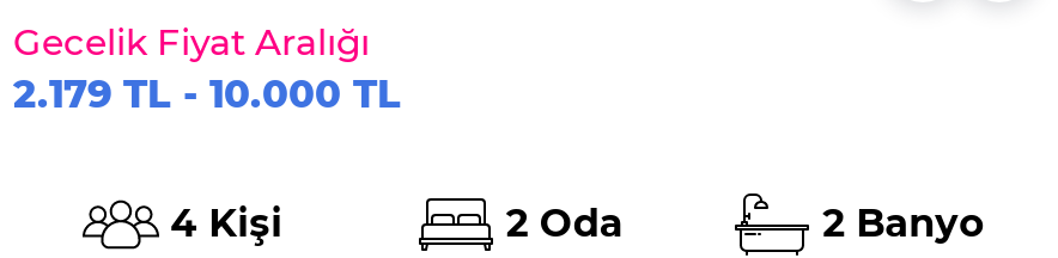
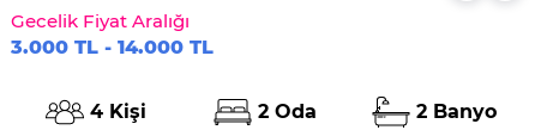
- 2.179 TL - 10.000 TL
+ 3.000 TL - 14.000 TL
